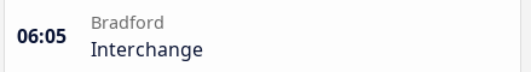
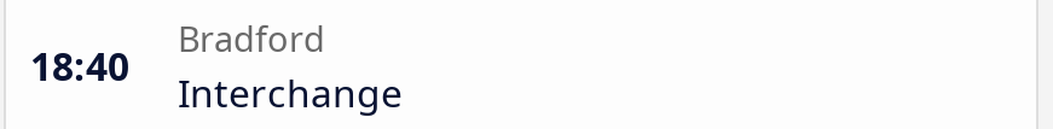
- 06:05 Interchange
+ 18:40 Interchange
